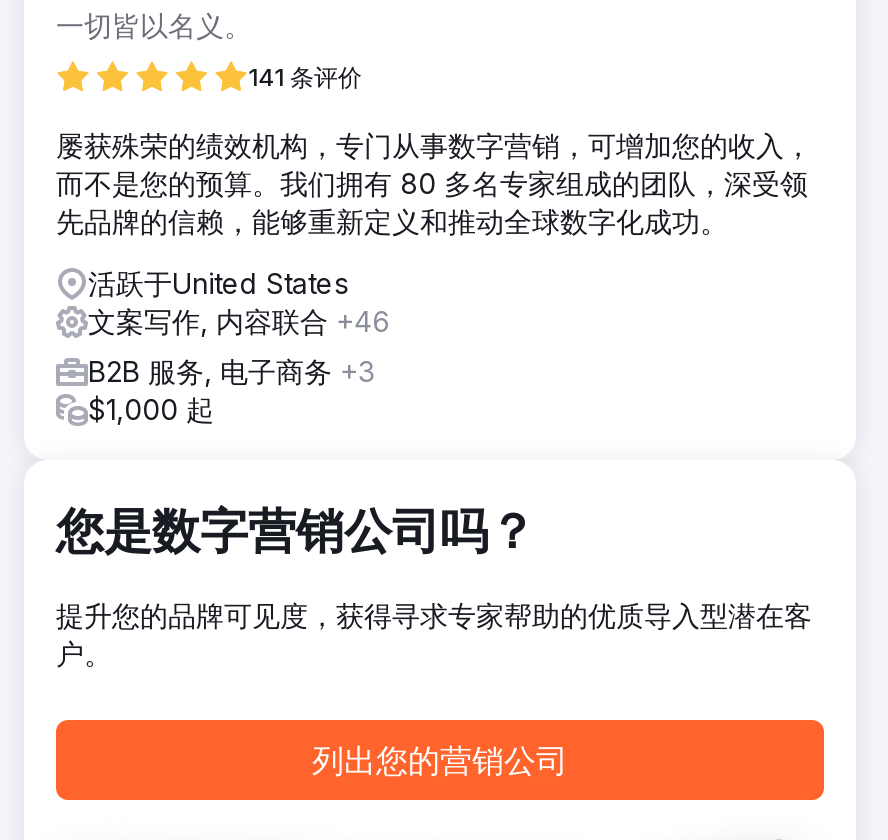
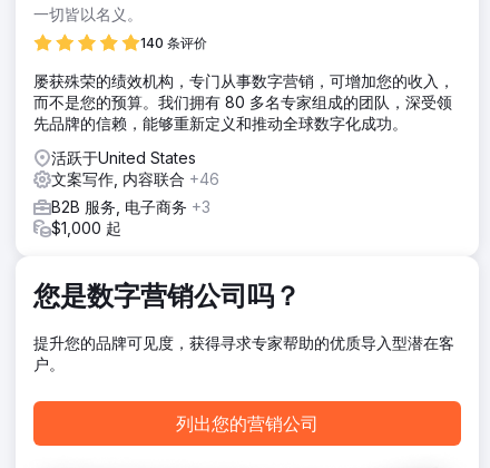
- 141 条评价
+ 140 条评价
